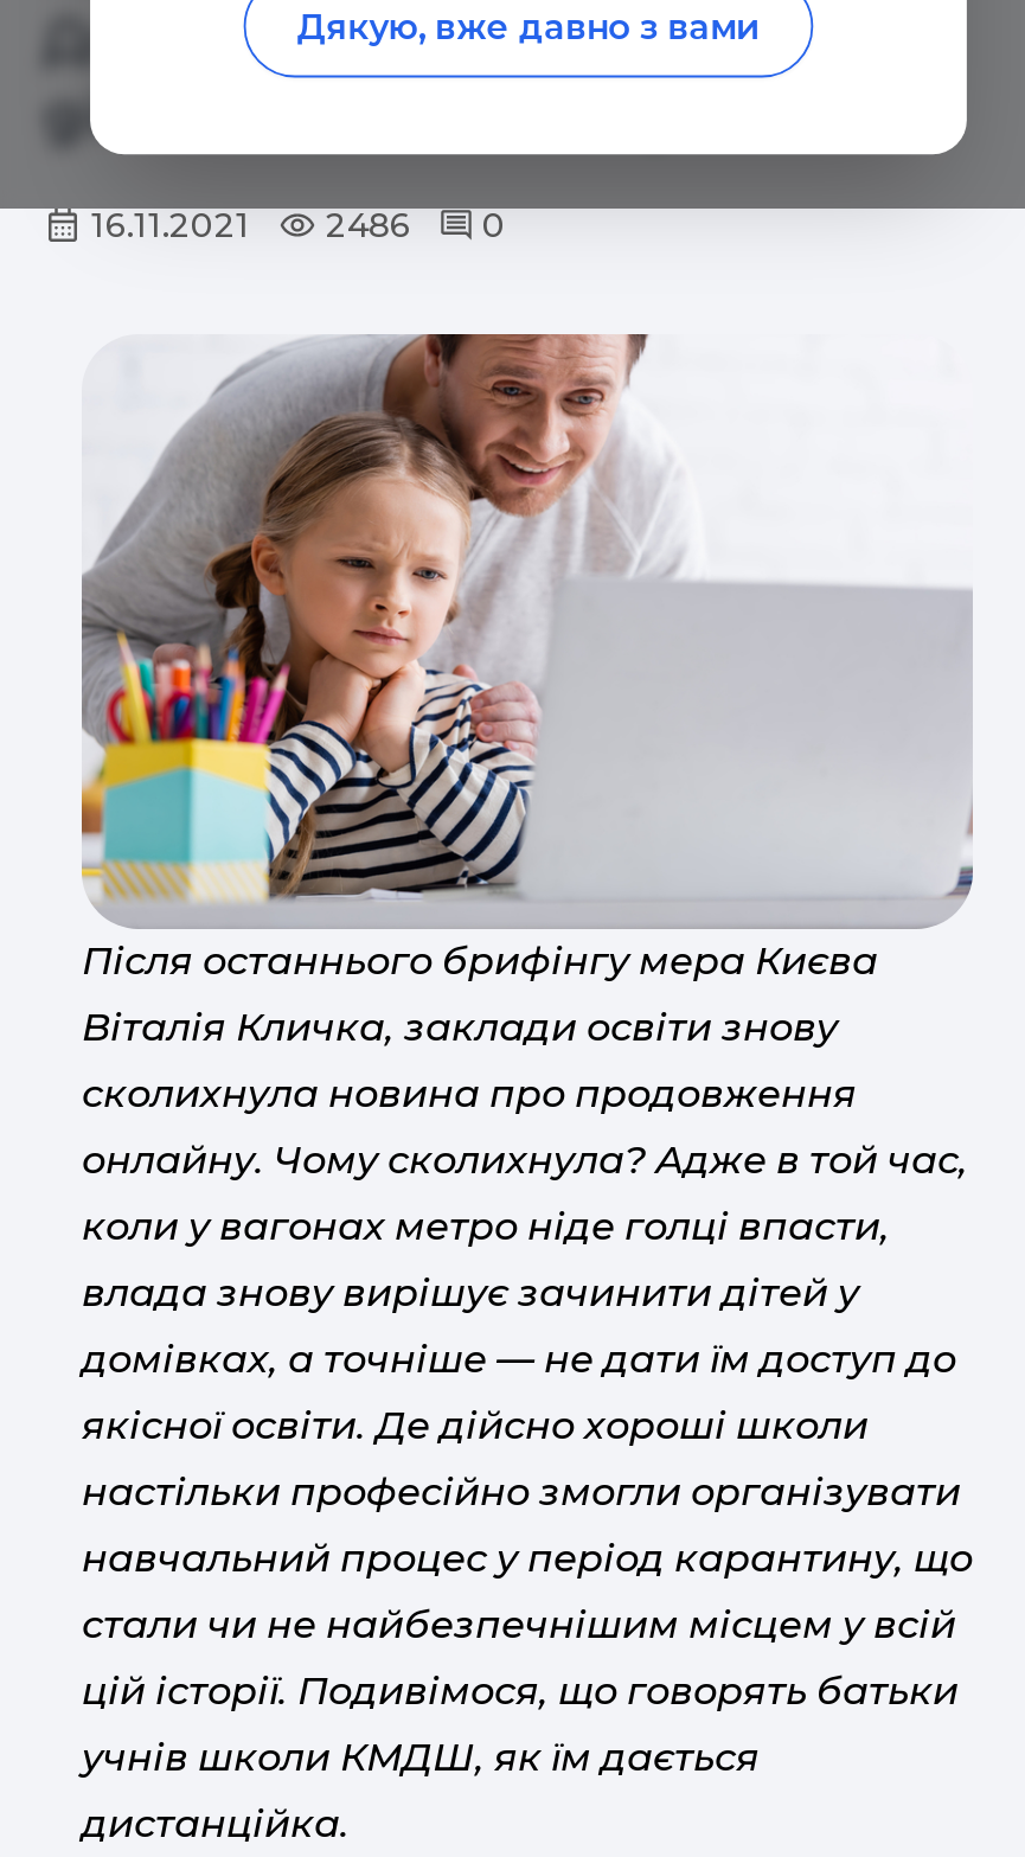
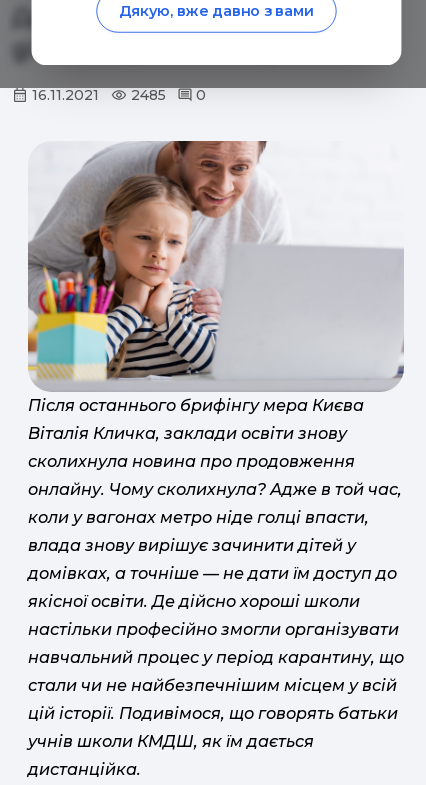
- 16.11.2021 2486 0
+ 16.11.2021 2485 0
